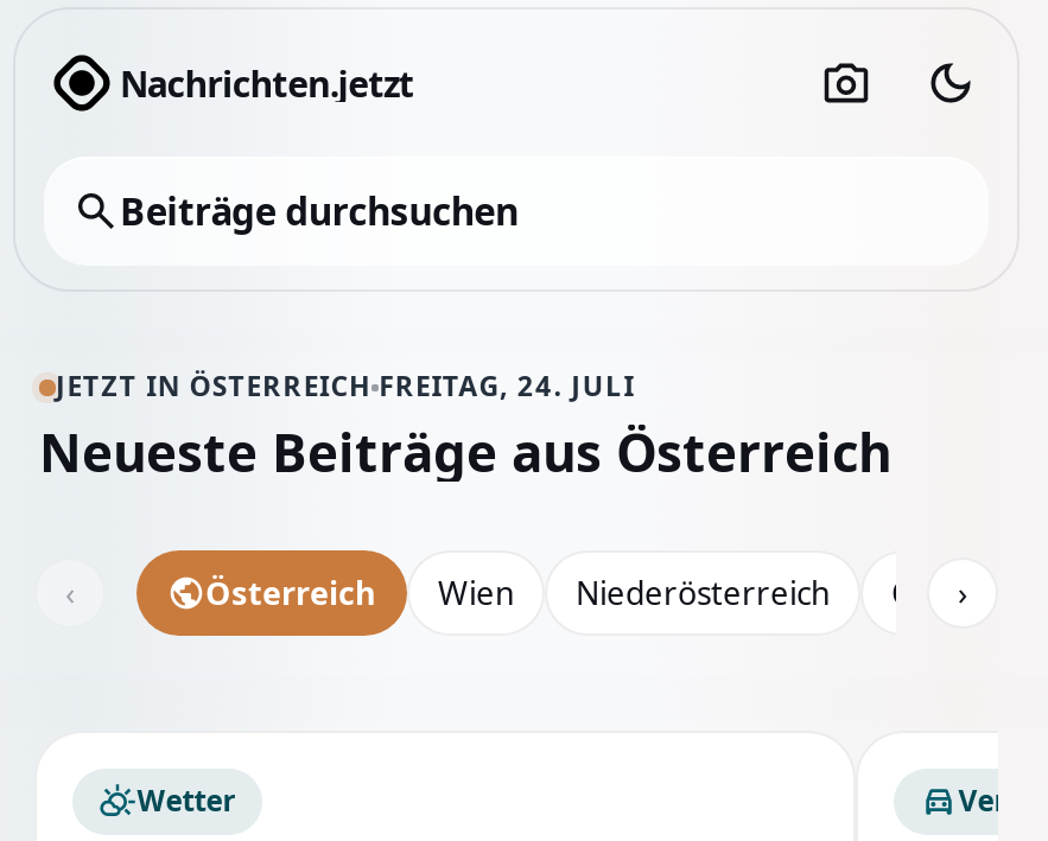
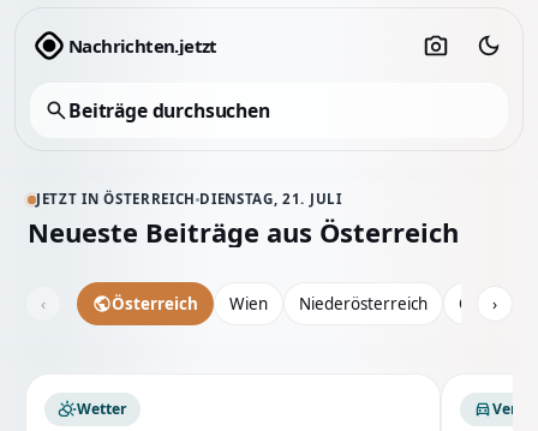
- JETZT IN ÖSTERREICH FREITAG, 24. JULI
+ JETZT IN ÖSTERREICH DIENSTAG, 21. JULI
